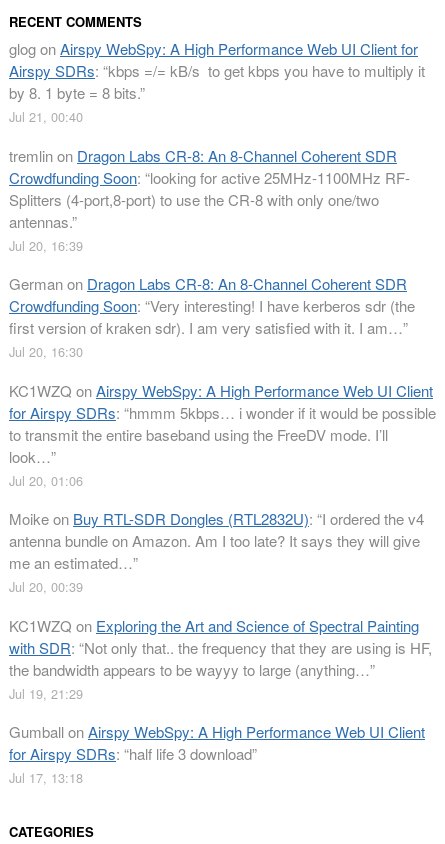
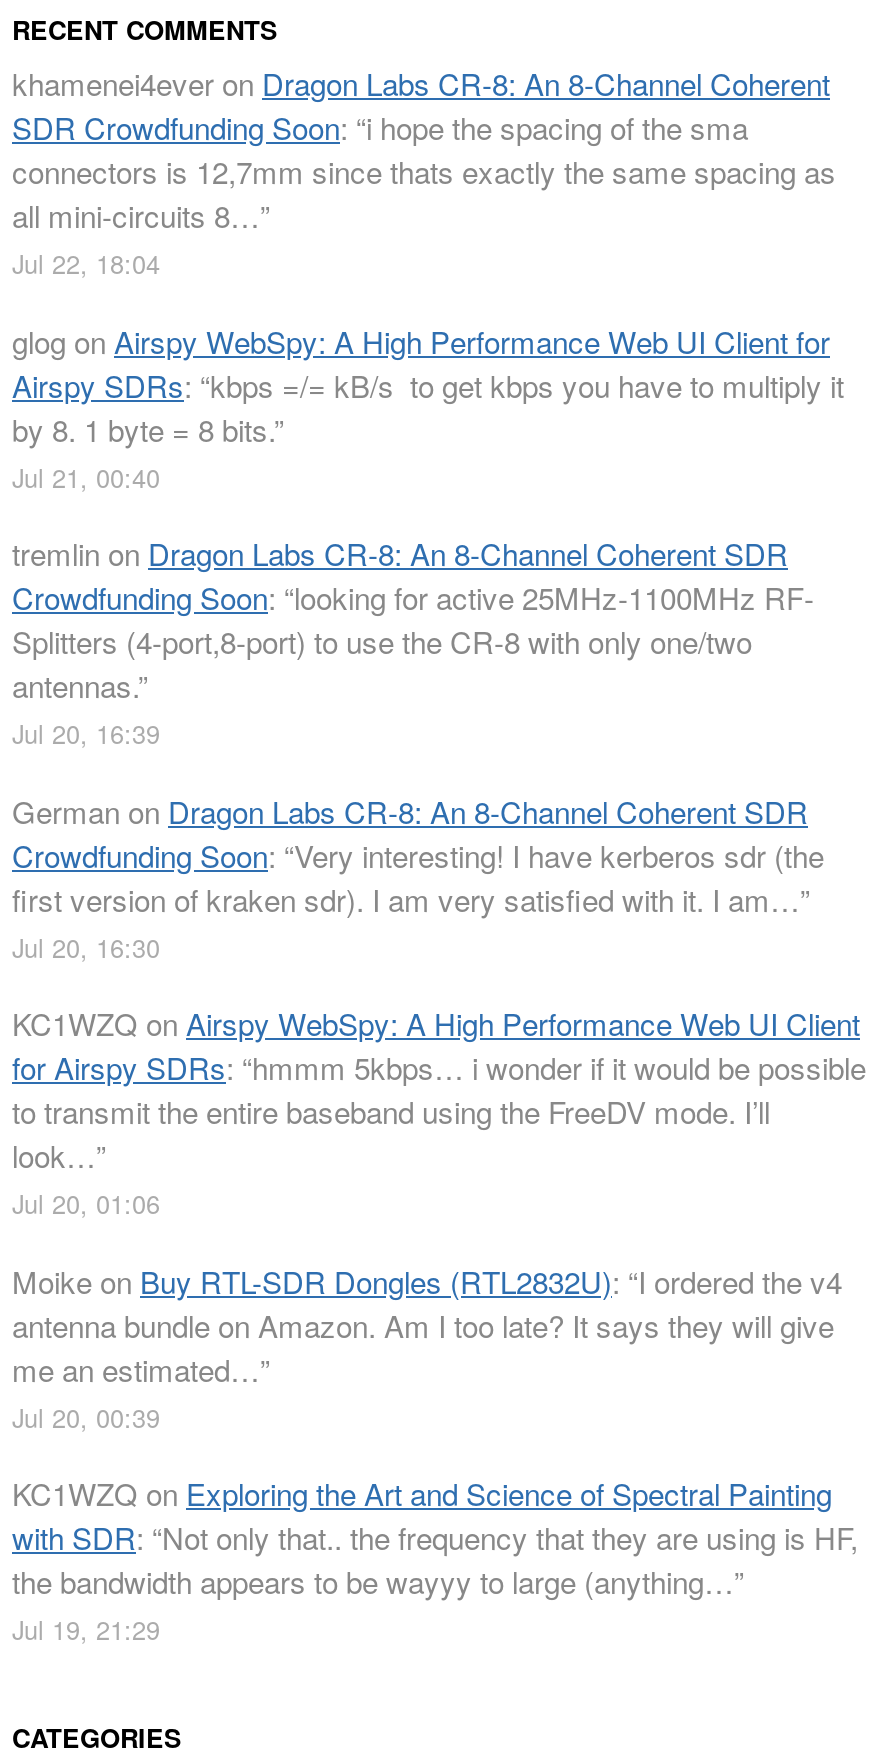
+ khamenei4ever on Dragon Labs CR-8: An 8-Channel Coherent
+ SDR Crowdfunding Soon: “i hope the spacing of the sma
+ connectors is 12,7mm since thats exactly the same spacing as
+ all mini-circuits 8…”
+ Jul 22, 18:04

moved down: glog on Airspy WebSpy: A High Performance Web UI Client for | Airspy SDRs: “kbps =/= kB/s to get kbps you have to multiply it | by 8. 1 byte = 8 bits.” | ... | the bandwidth appears to be wayyy to large (anything…” | Jul 19, 21:29

- Gumball on Airspy WebSpy: A High Performance Web UI Client
- for Airspy SDRs: “half life 3 download”
- Jul 17, 13:18
